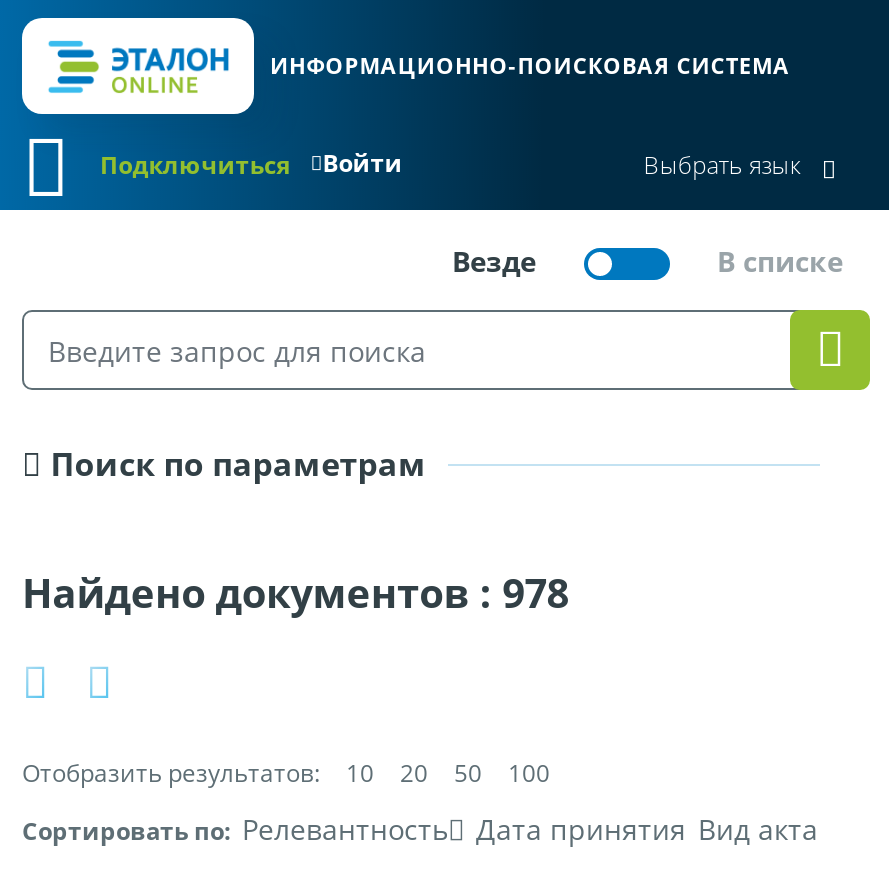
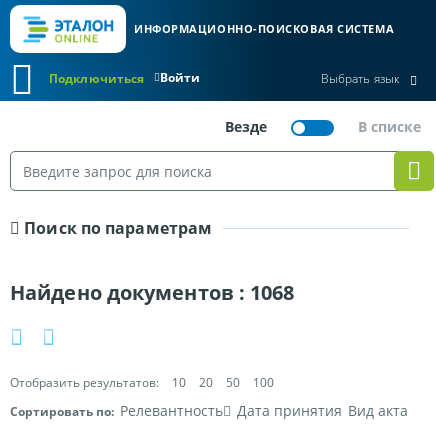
- Найдено документов : 978
+ Найдено документов : 1068
